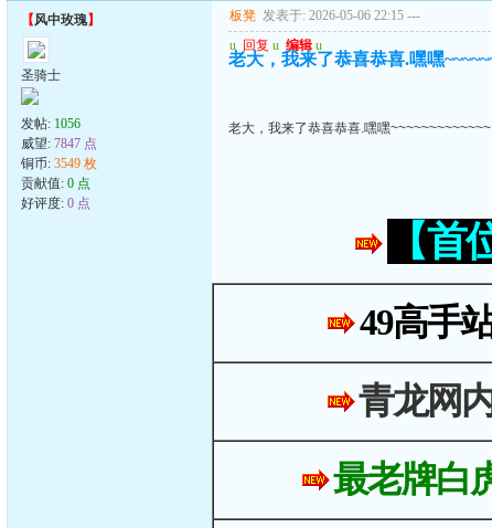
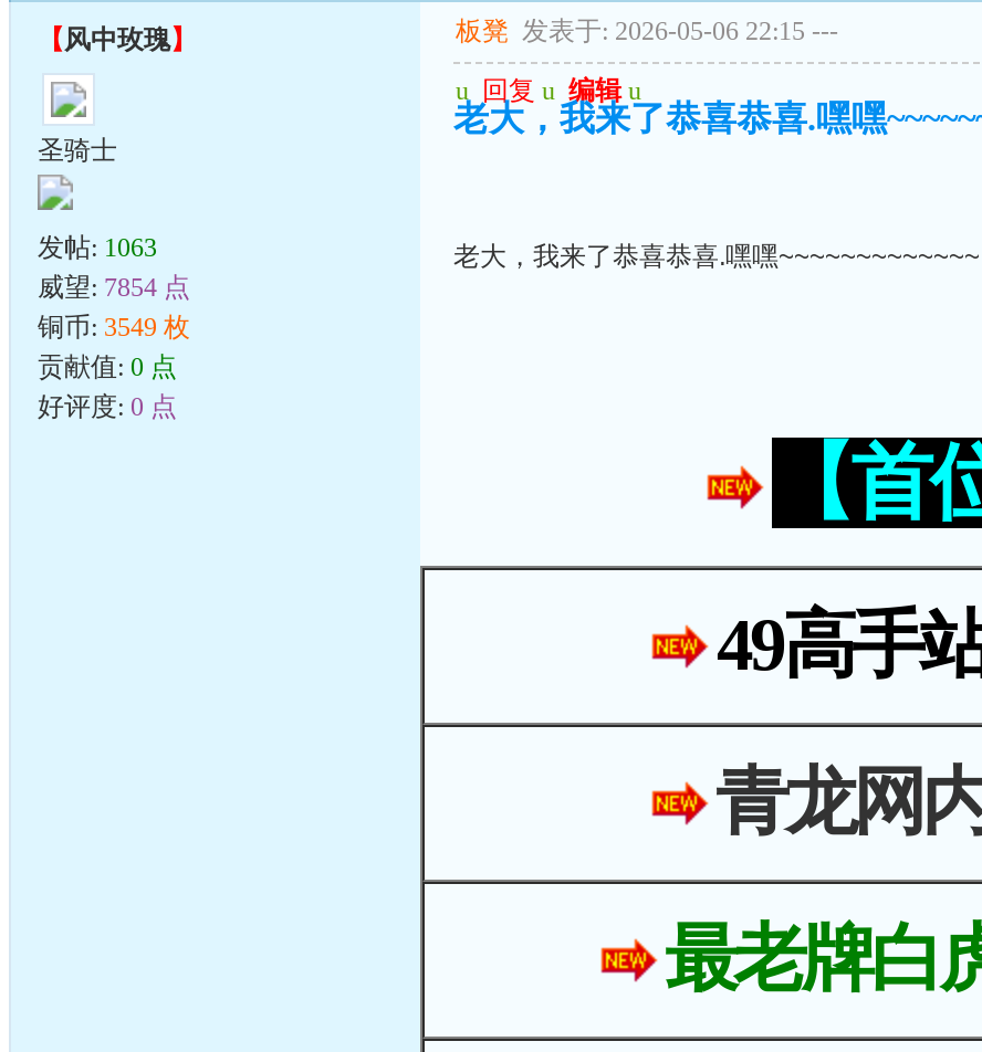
- 发帖: 1056
+ 发帖: 1063

- 威望: 7847 点
+ 威望: 7854 点
